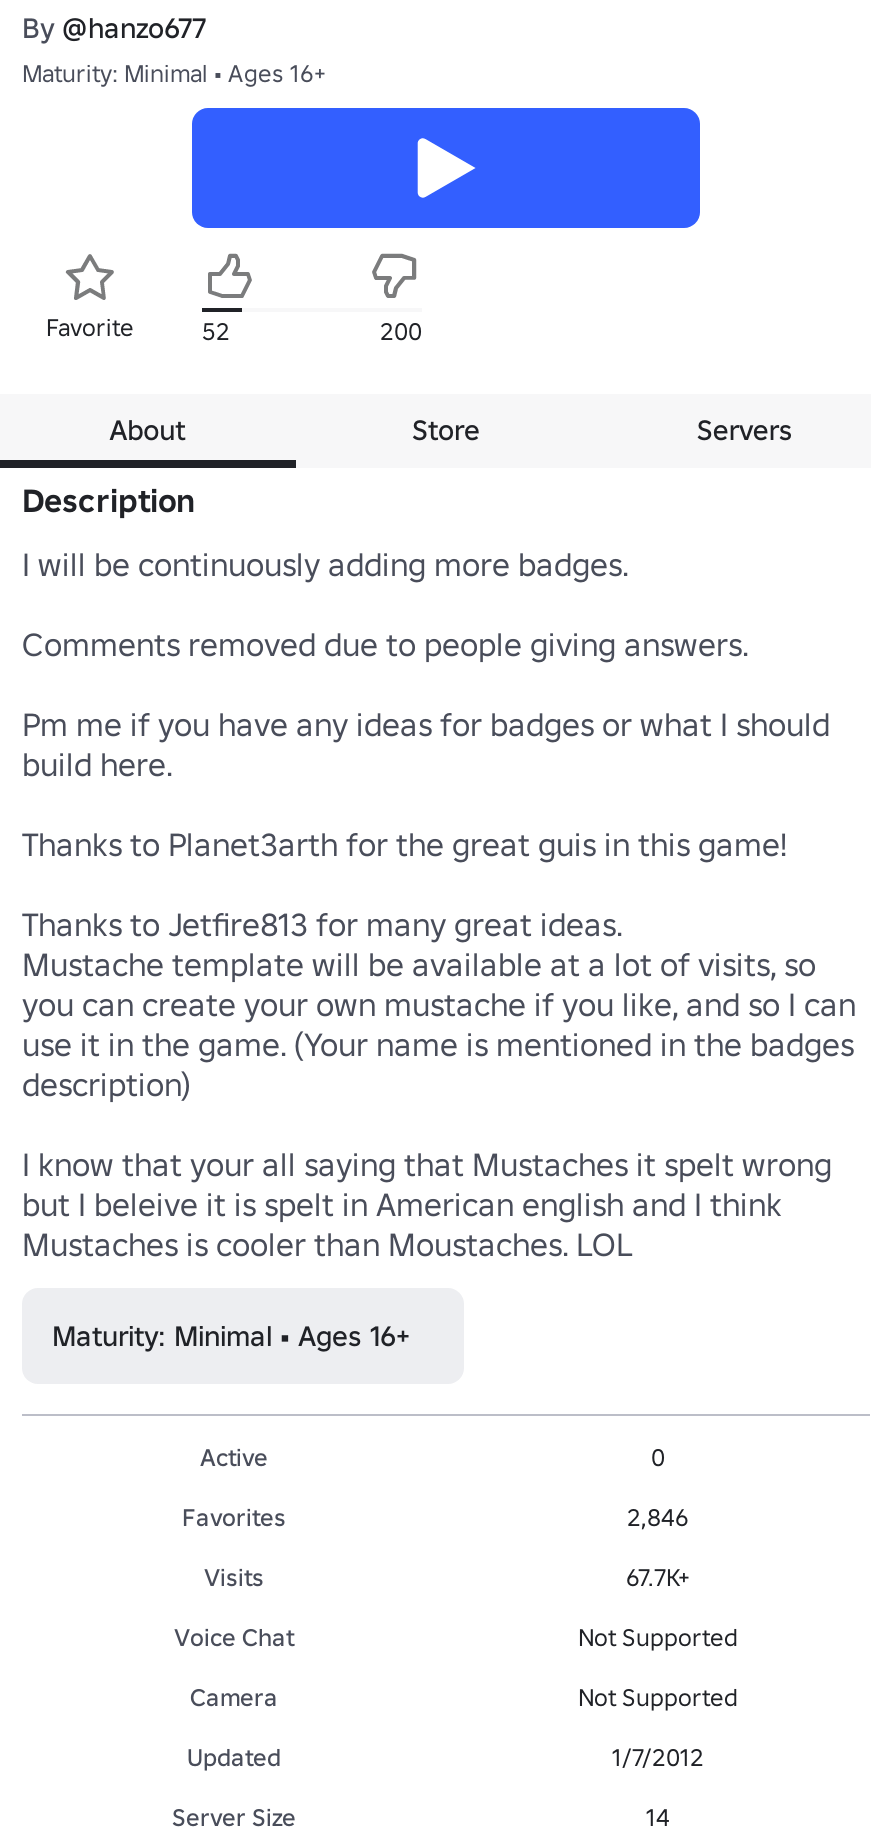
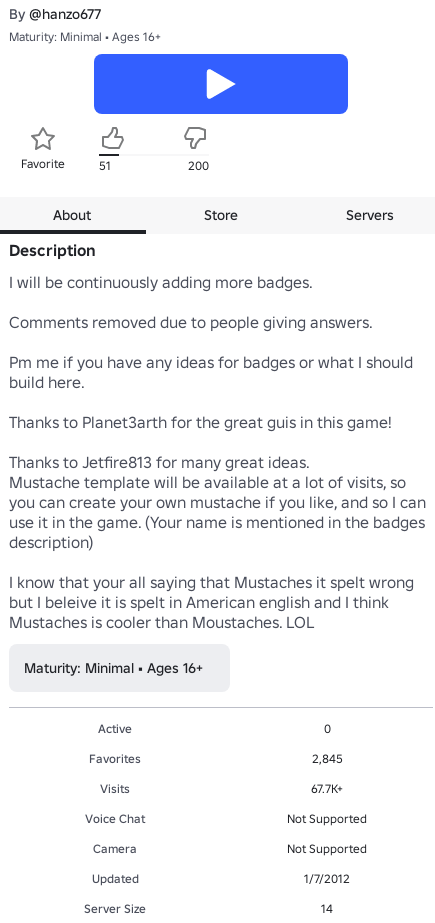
- 52
+ 51

- 2,846
+ 2,845
